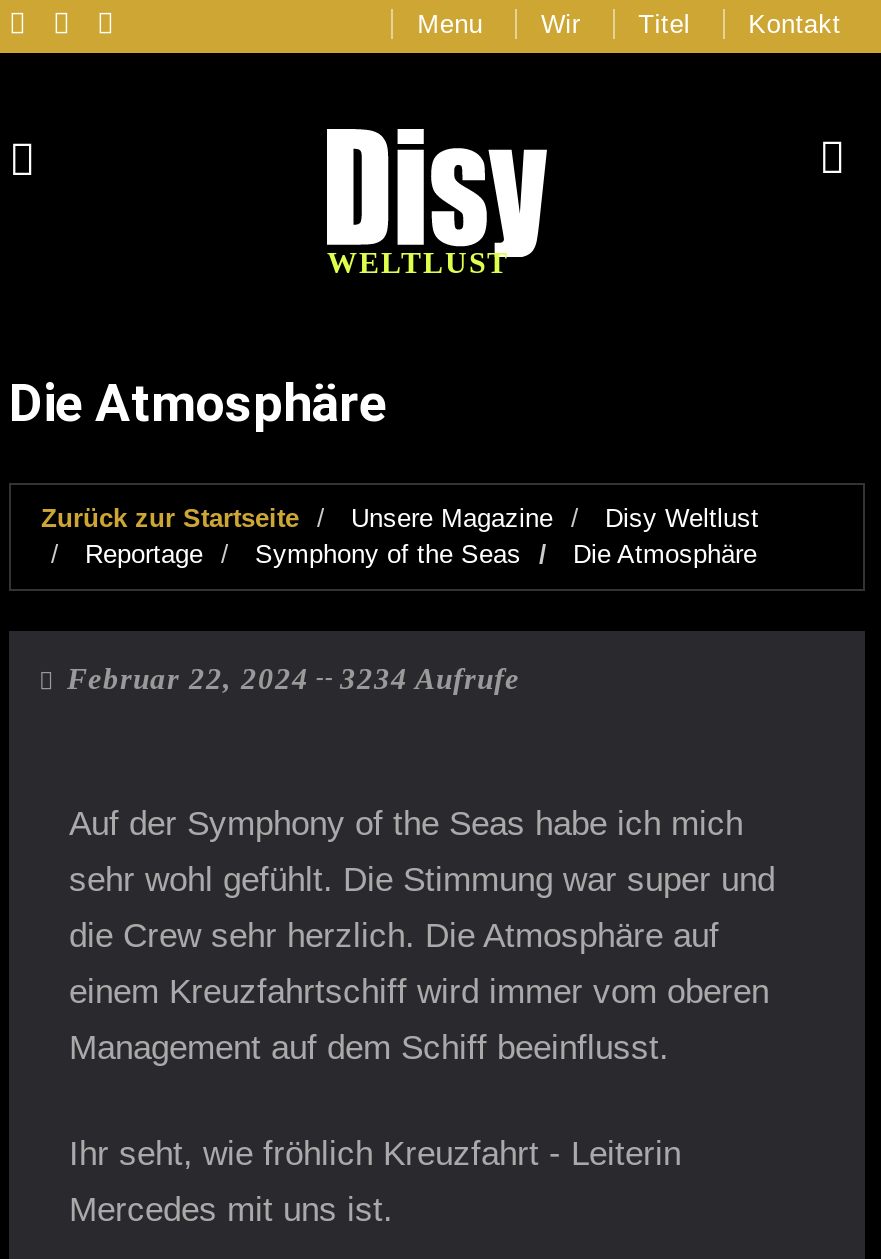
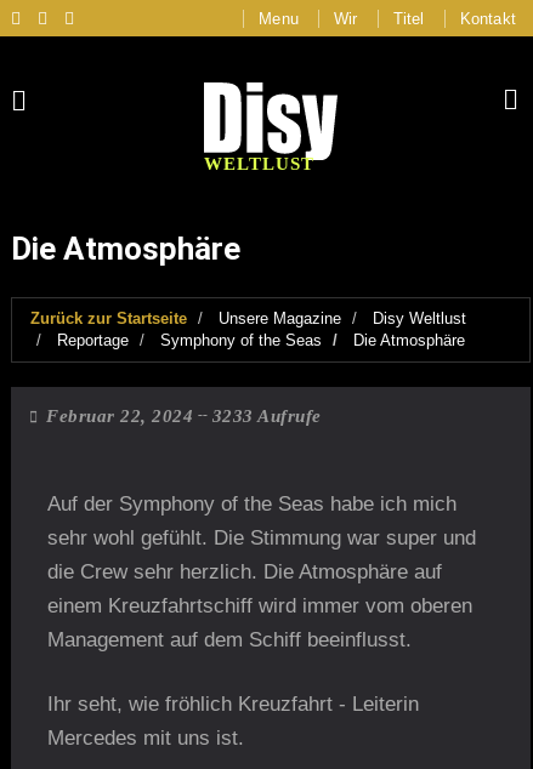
- Februar 22, 2024 3234 Aufrufe
+ Februar 22, 2024 3233 Aufrufe
